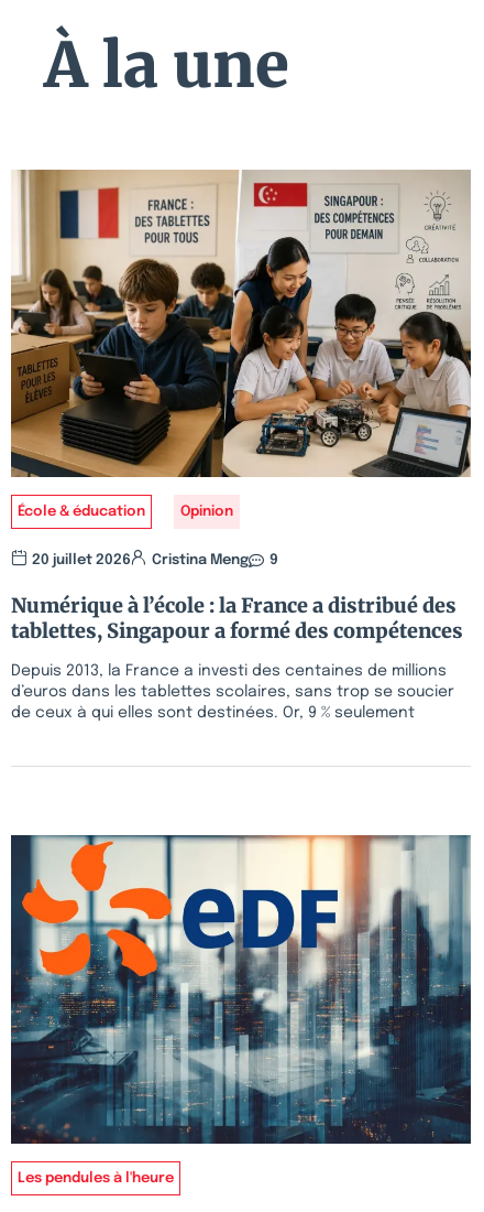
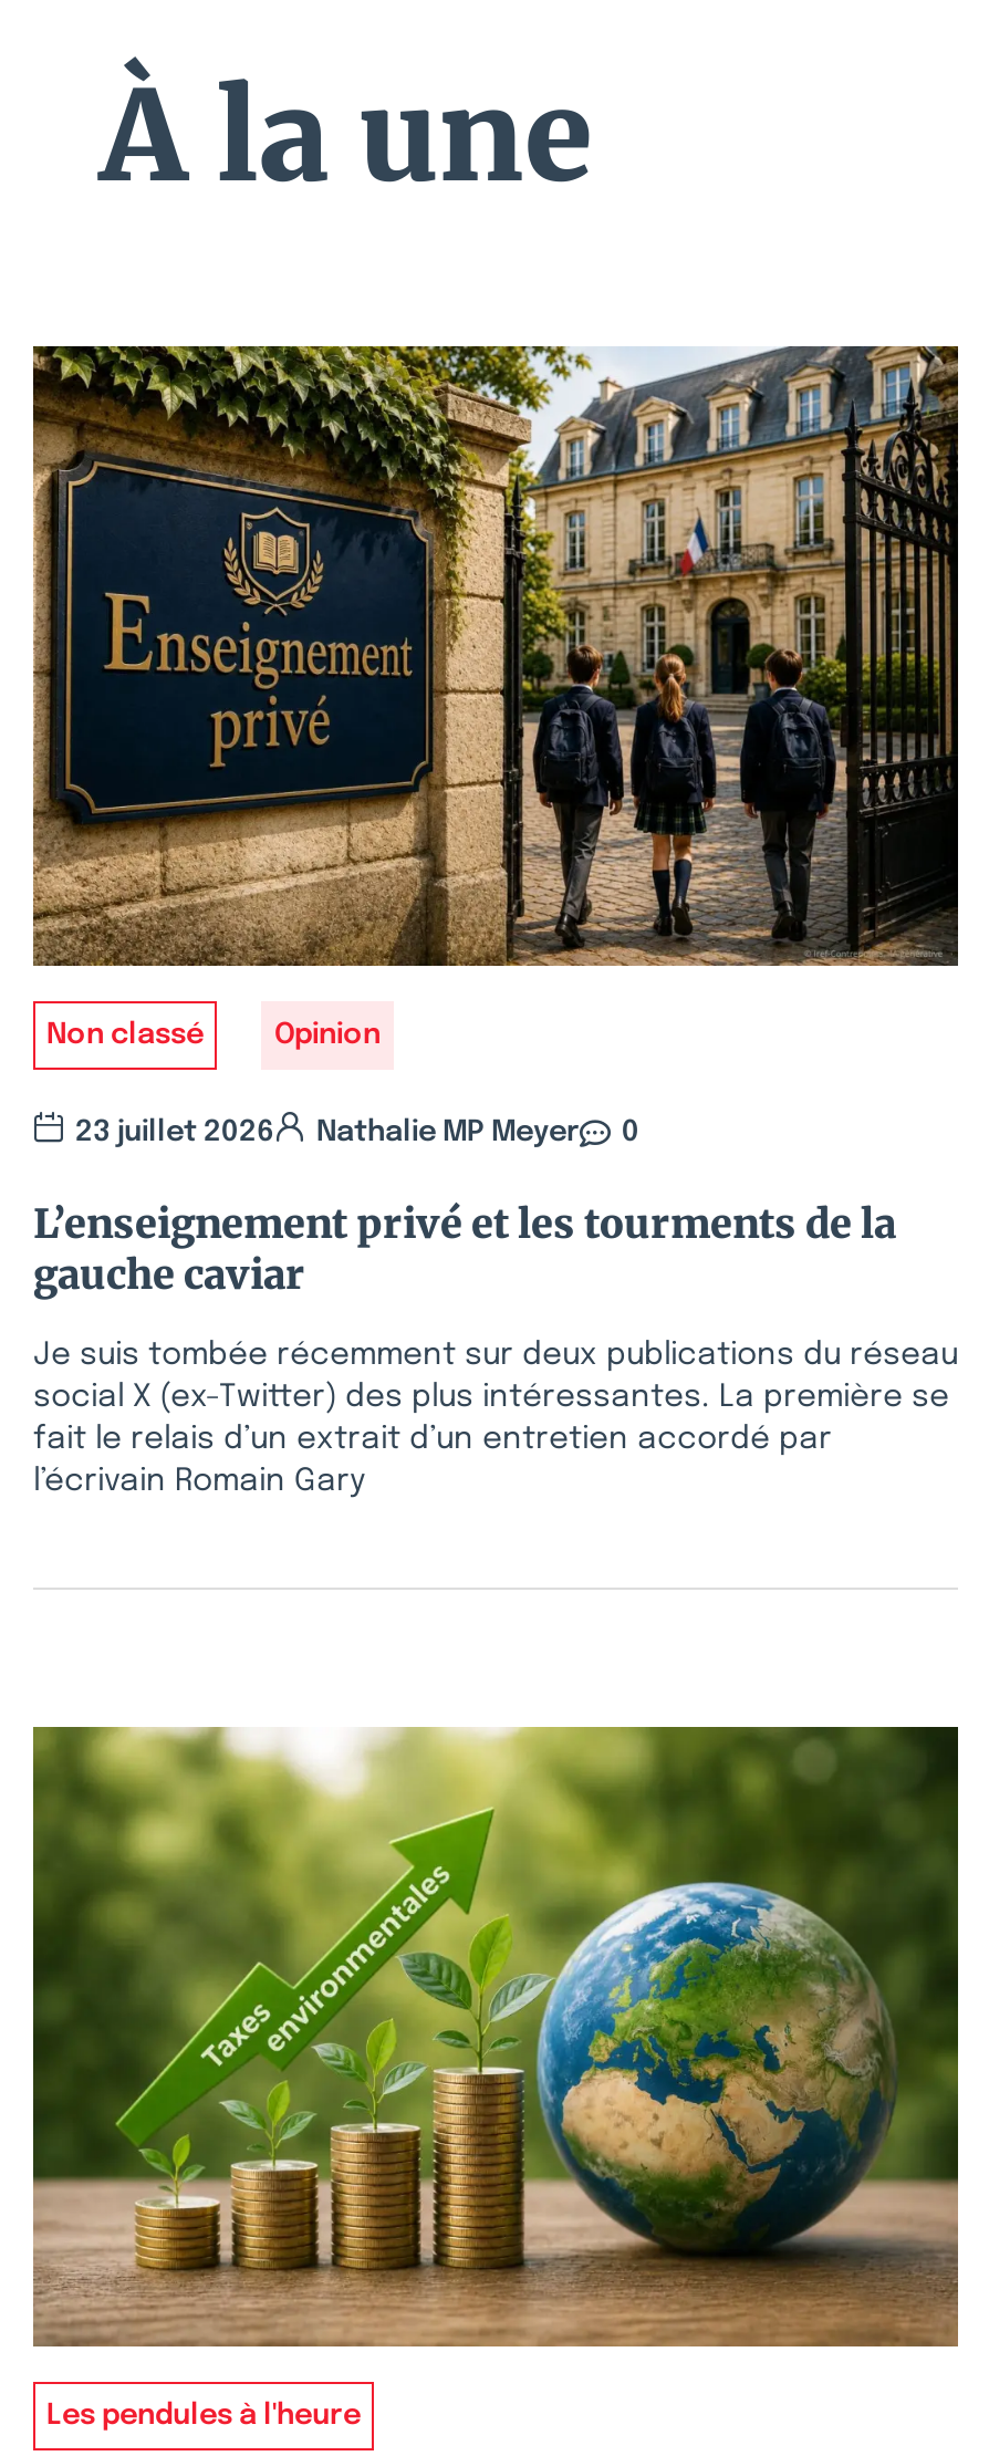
- [image]
- École & éducation
+ [image]
+ Non classé

- 20 juillet 2026
- Cristina Meng
- 9
+ 23 juillet 2026
+ Nathalie MP Meyer
+ 0

- Numérique à l’école : la France a distribué des
- tablettes, Singapour a formé des compétences
+ L’enseignement privé et les tourments de la
+ gauche caviar

- Depuis 2013, la France a investi des centaines de millions
- d’euros dans les tablettes scolaires, sans trop se soucier
- de ceux à qui elles sont destinées. Or, 9 % seulement
+ Je suis tombée récemment sur deux publications du réseau
+ social X (ex-Twitter) des plus intéressantes. La première se
+ fait le relais d’un extrait d’un entretien accordé par
+ l’écrivain Romain Gary

- [image]
+ [image]
